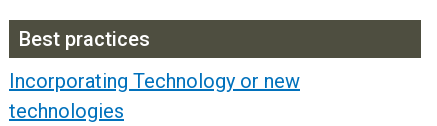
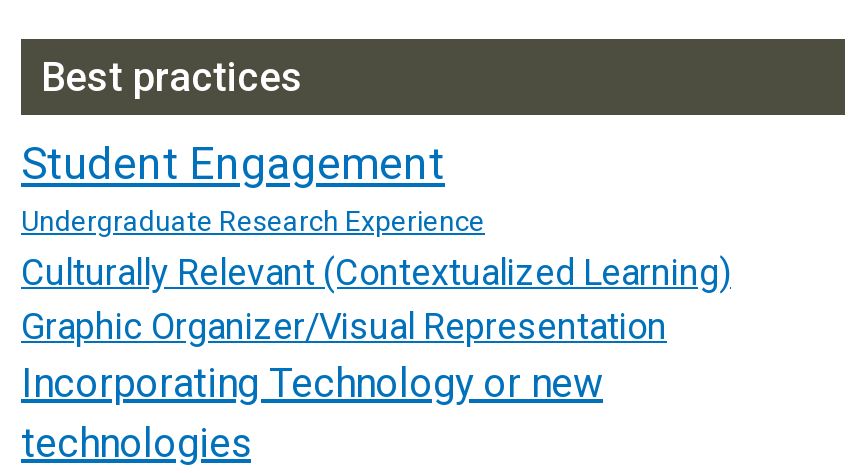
+ Student Engagement
+ Undergraduate Research Experience
+ Culturally Relevant (Contextualized Learning)
+ Graphic Organizer/Visual Representation
